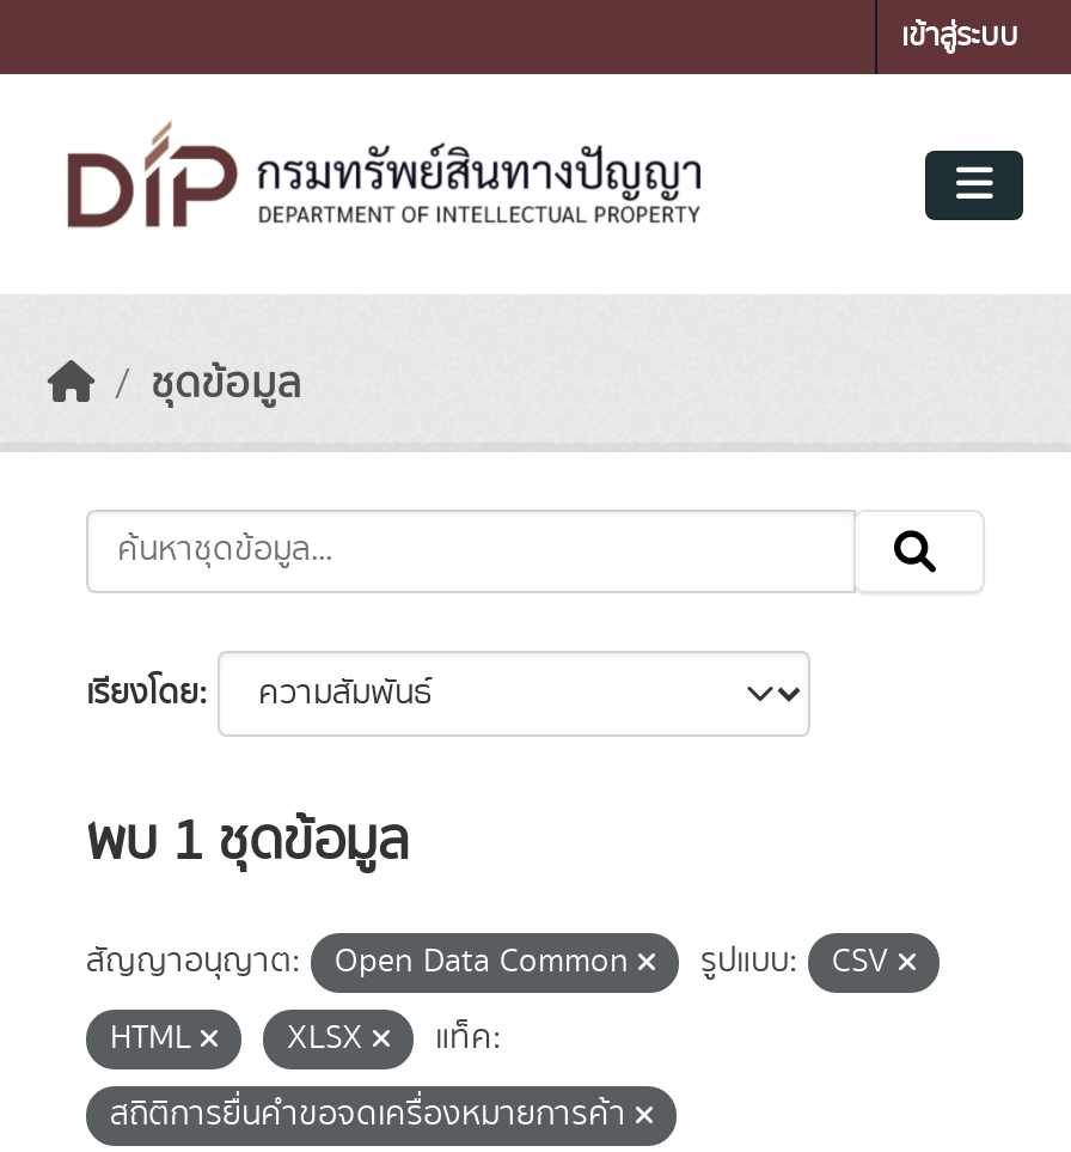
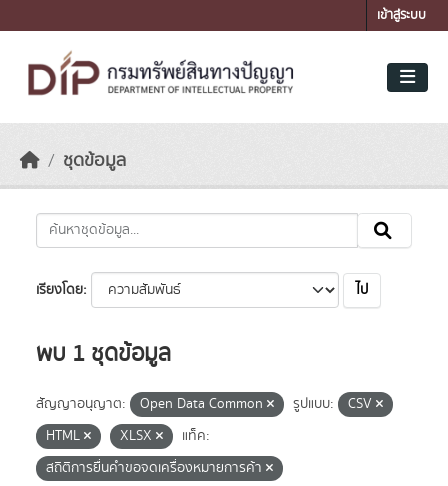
+ ไป
